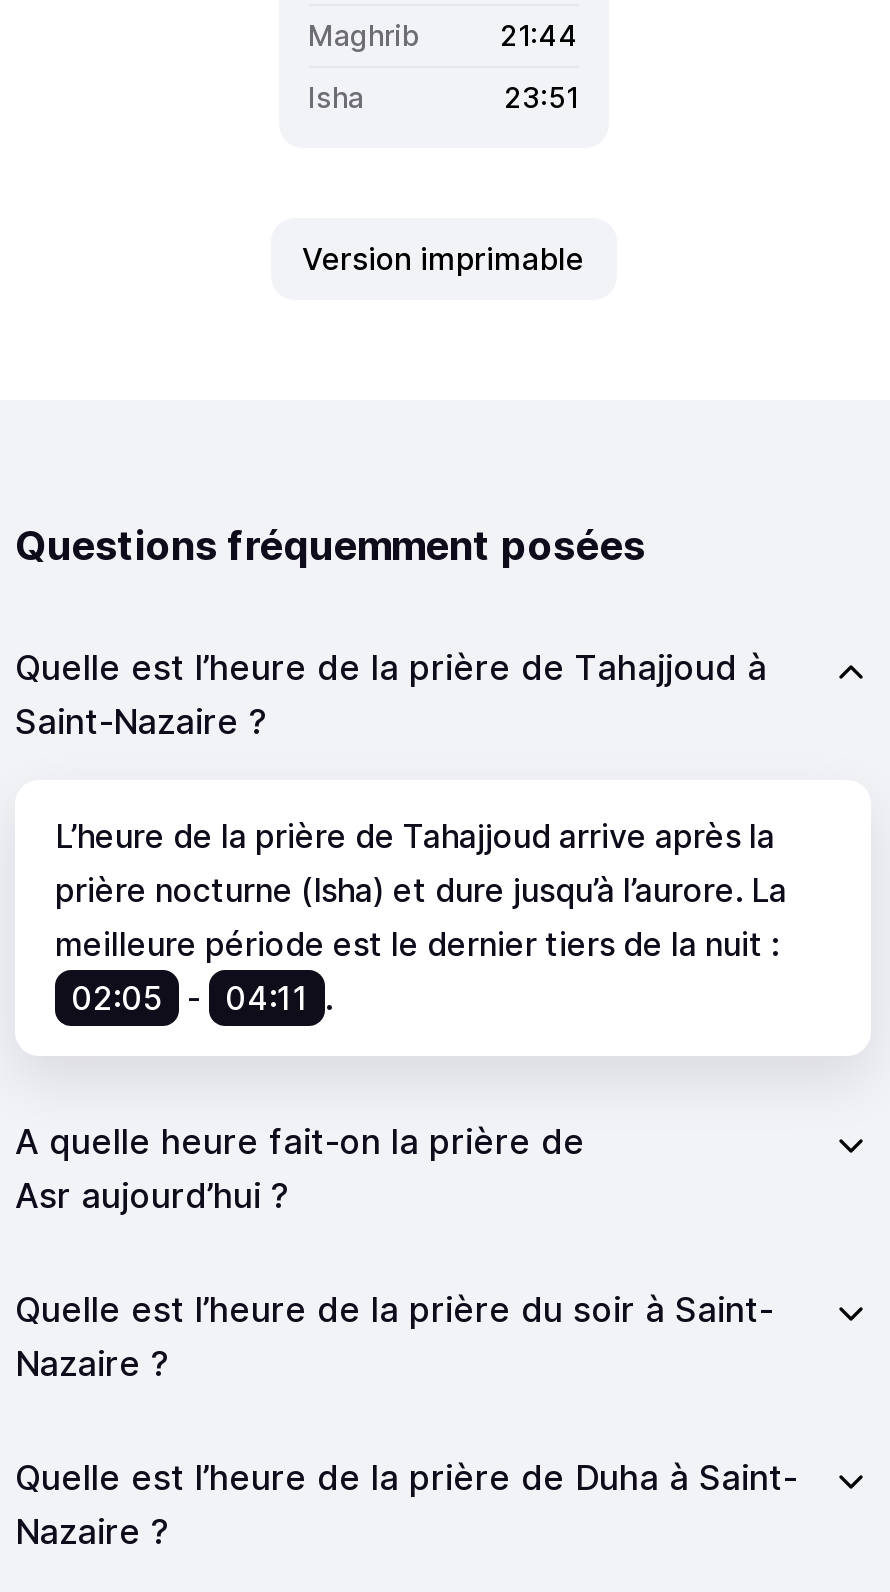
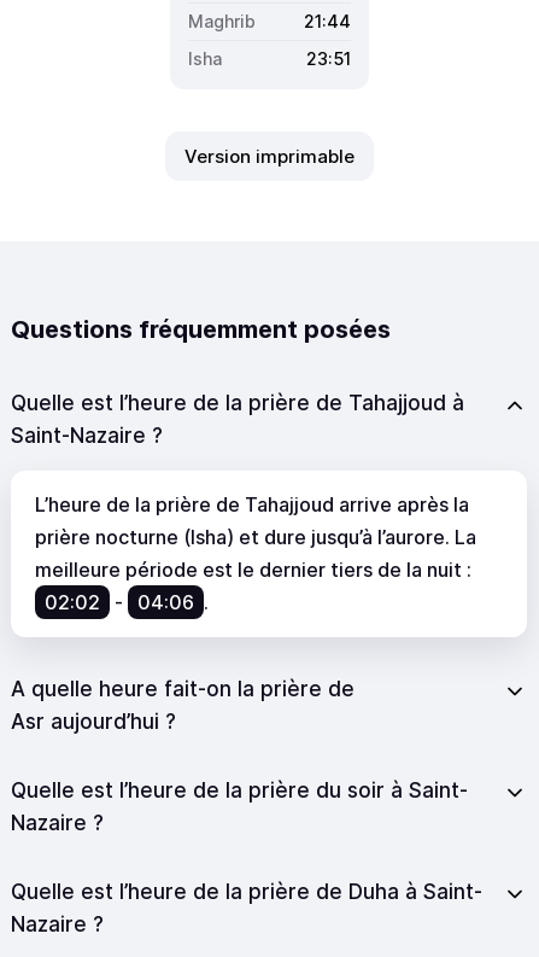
- 02:05 - 04:11 .
+ 02:02 - 04:06 .
